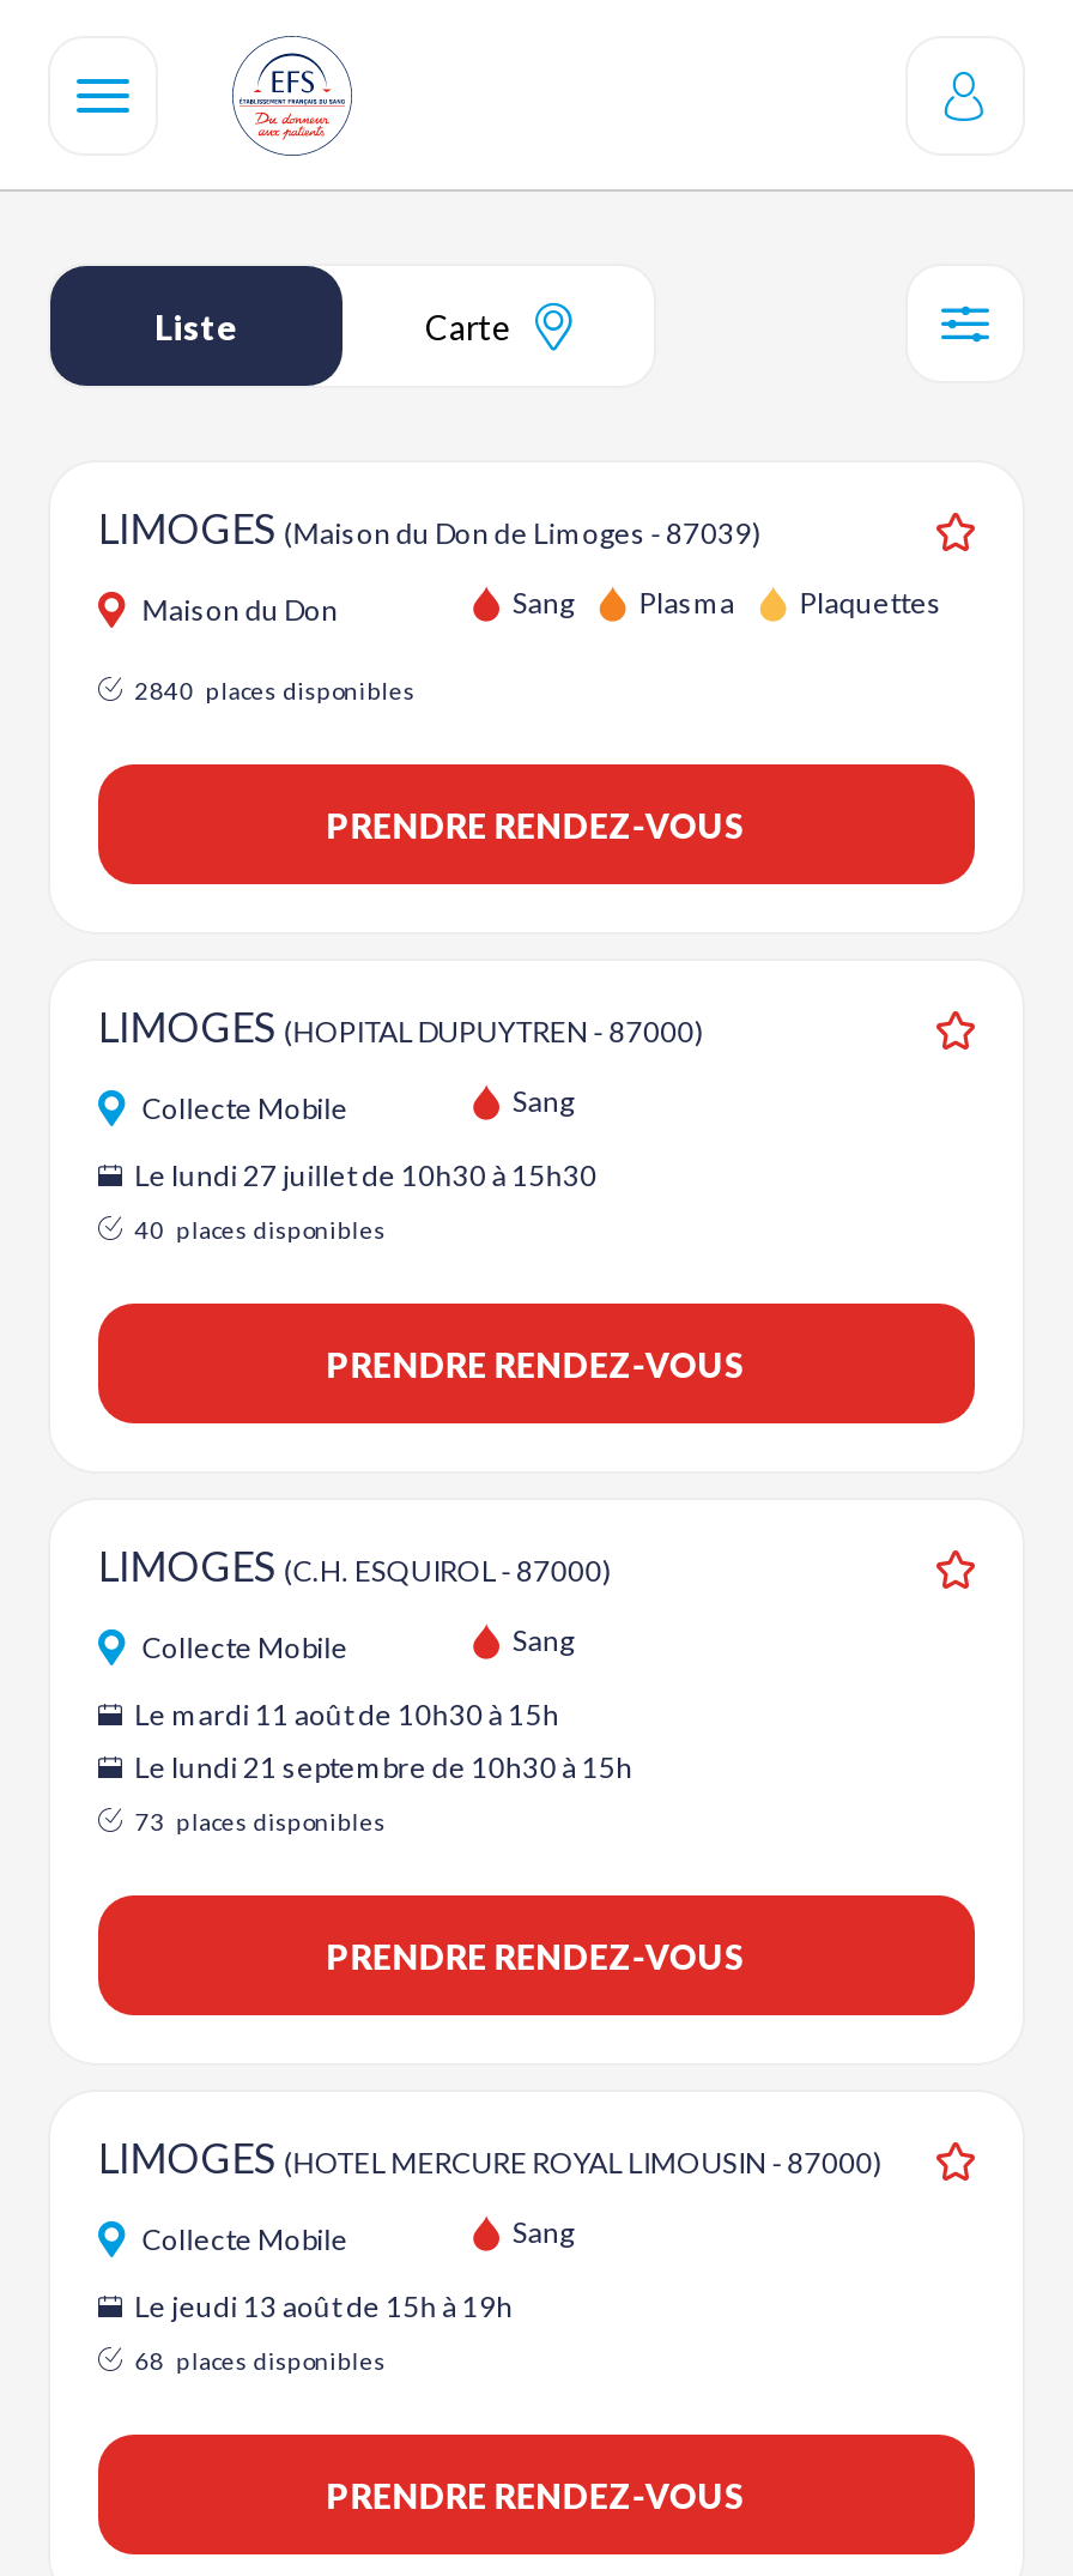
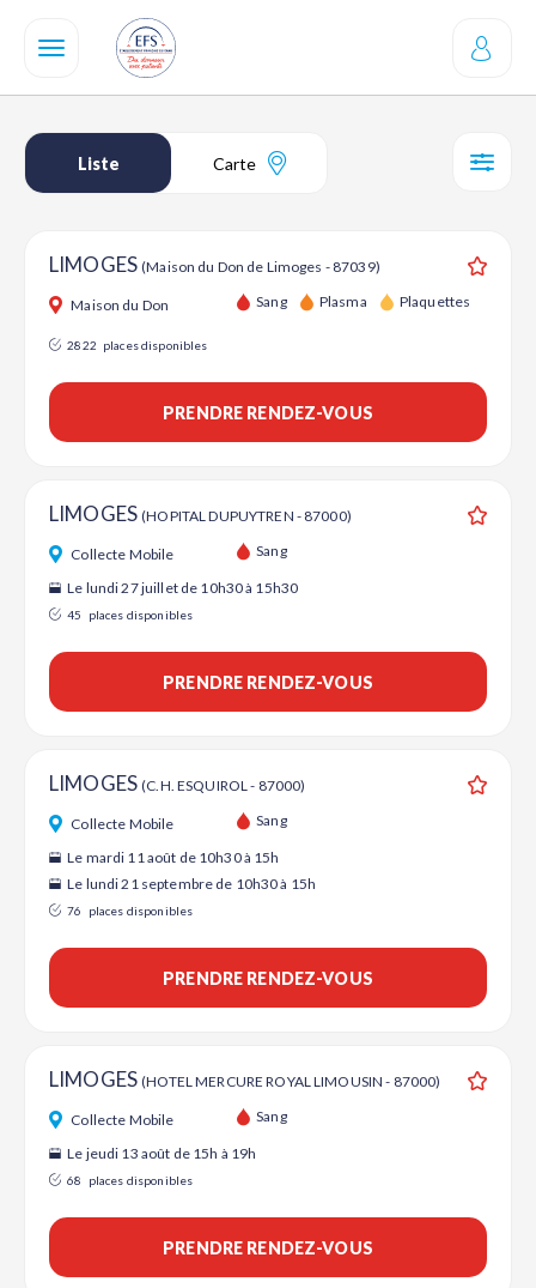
- 2840 places disponibles
+ 2822 places disponibles

- 40 places disponibles
+ 45 places disponibles

- 73 places disponibles
+ 76 places disponibles
